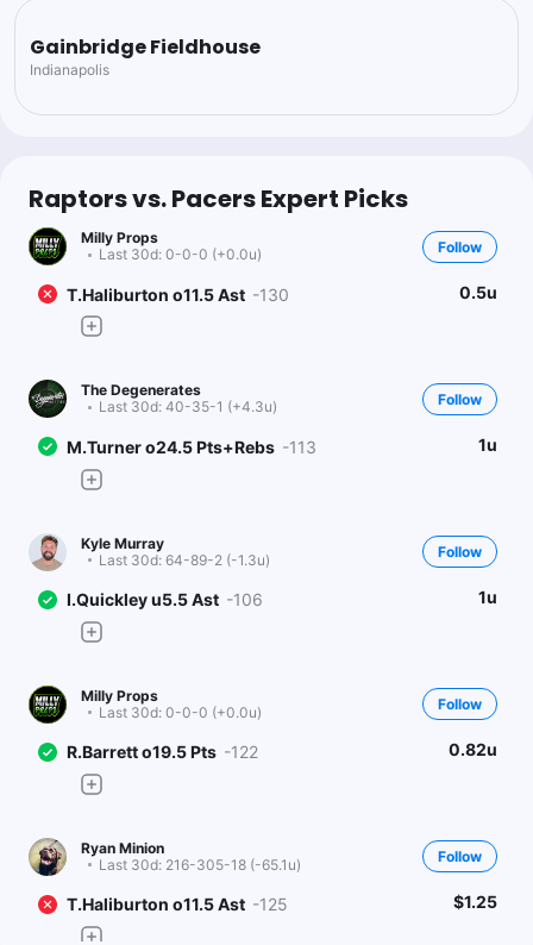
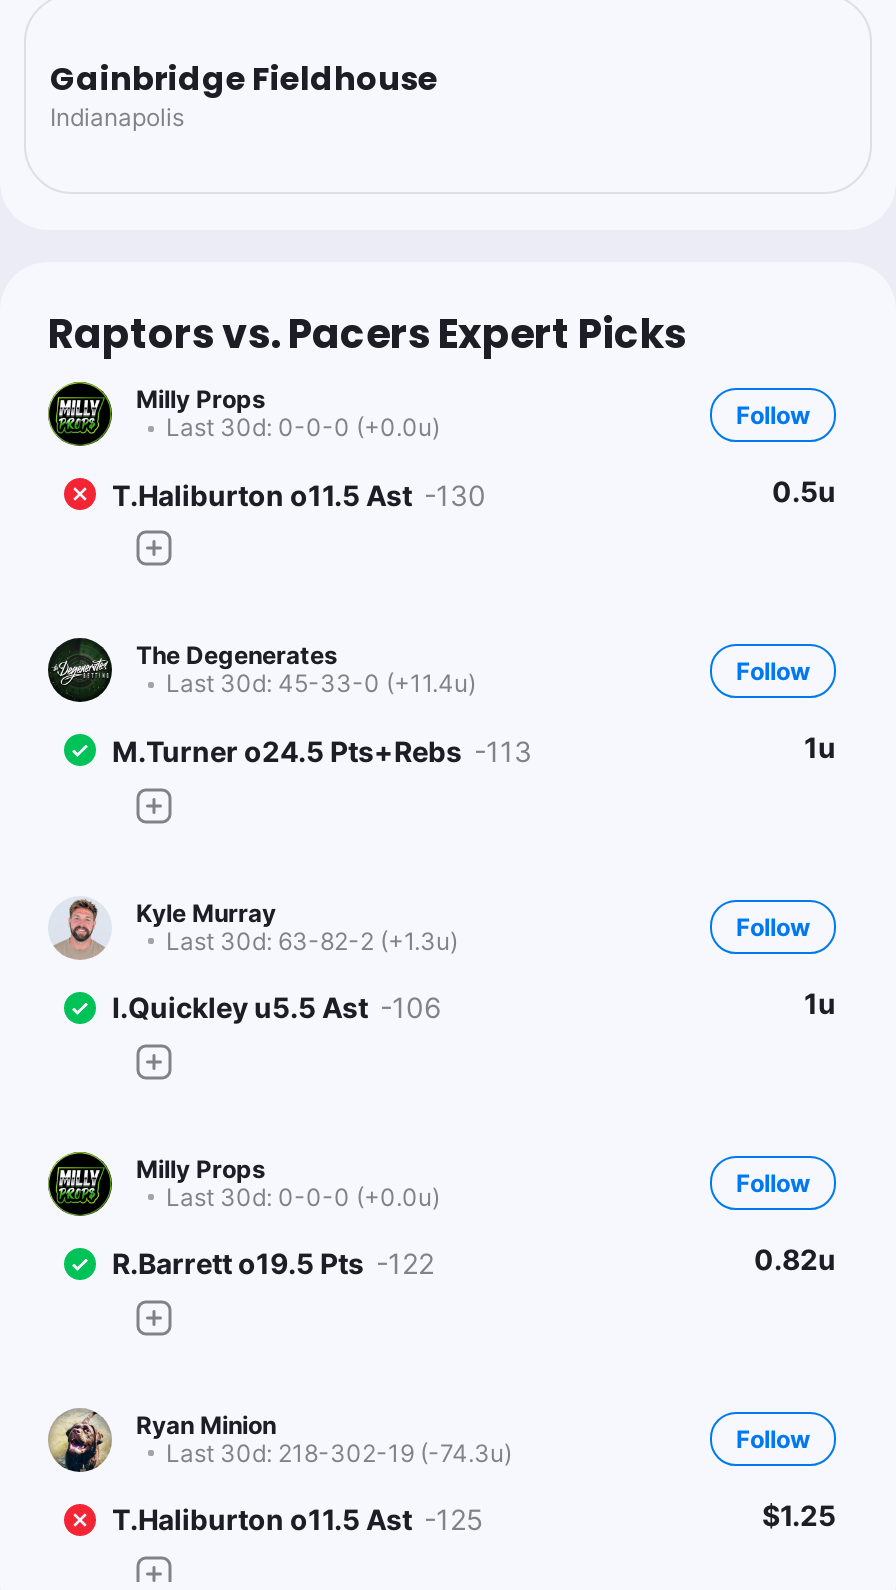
- Last 30d: 40-35-1 (+4.3u)
+ Last 30d: 45-33-0 (+11.4u)

- Last 30d: 64-89-2 (-1.3u)
+ Last 30d: 63-82-2 (+1.3u)

- Last 30d: 216-305-18 (-65.1u)
+ Last 30d: 218-302-19 (-74.3u)
